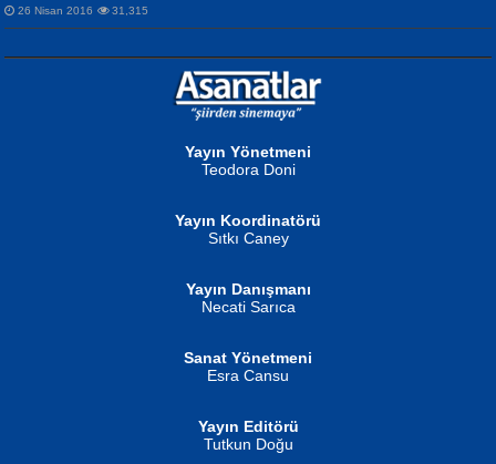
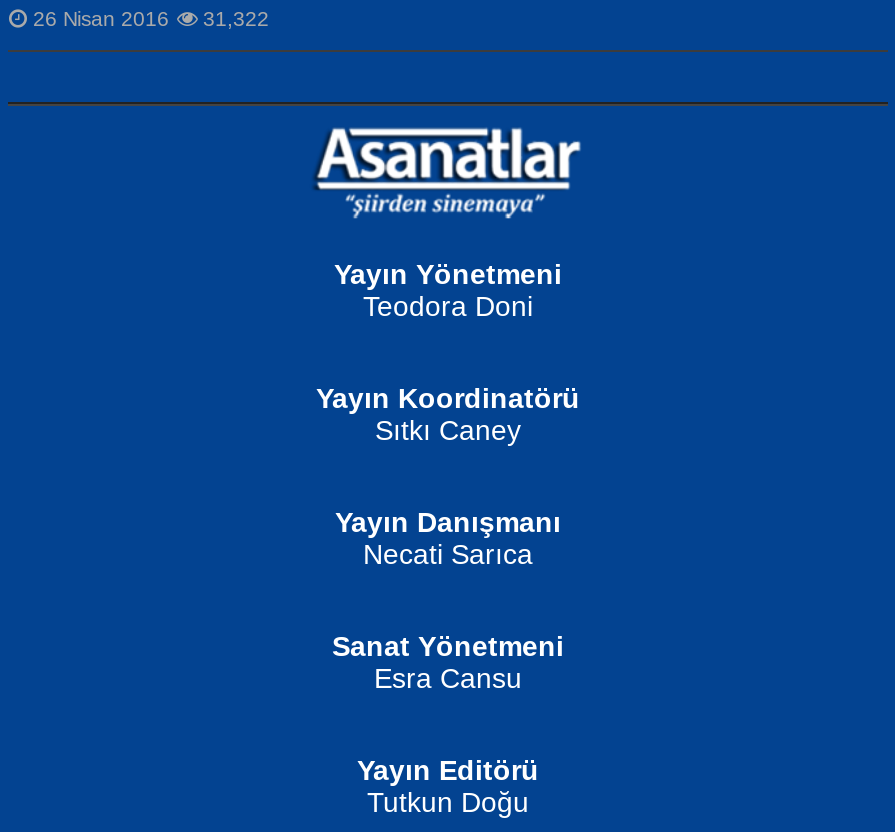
- 26 Nisan 2016 31,315
+ 26 Nisan 2016 31,322
